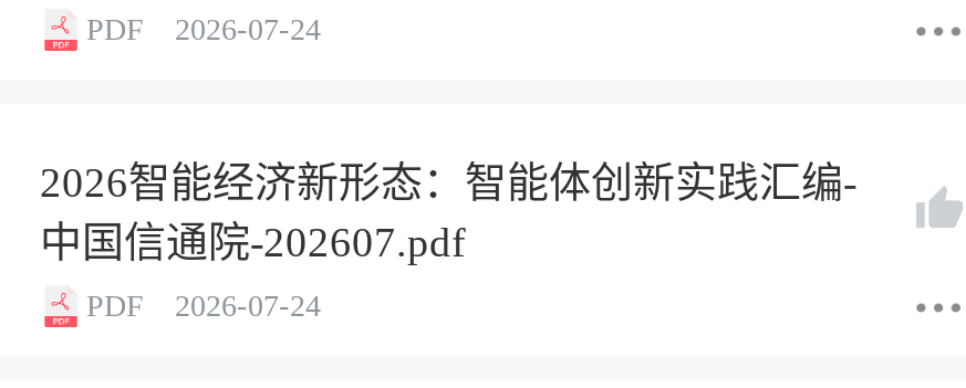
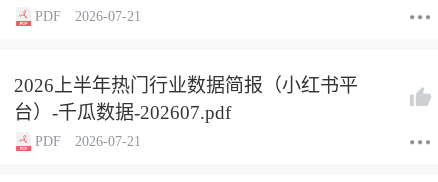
- PDF 2026-07-24
+ PDF 2026-07-21

- 2026智能经济新形态：智能体创新实践汇编-
- 中国信通院-202607.pdf
+ 2026上半年热门行业数据简报（小红书平
+ 台）-千瓜数据-202607.pdf

- PDF 2026-07-24
+ PDF 2026-07-21
